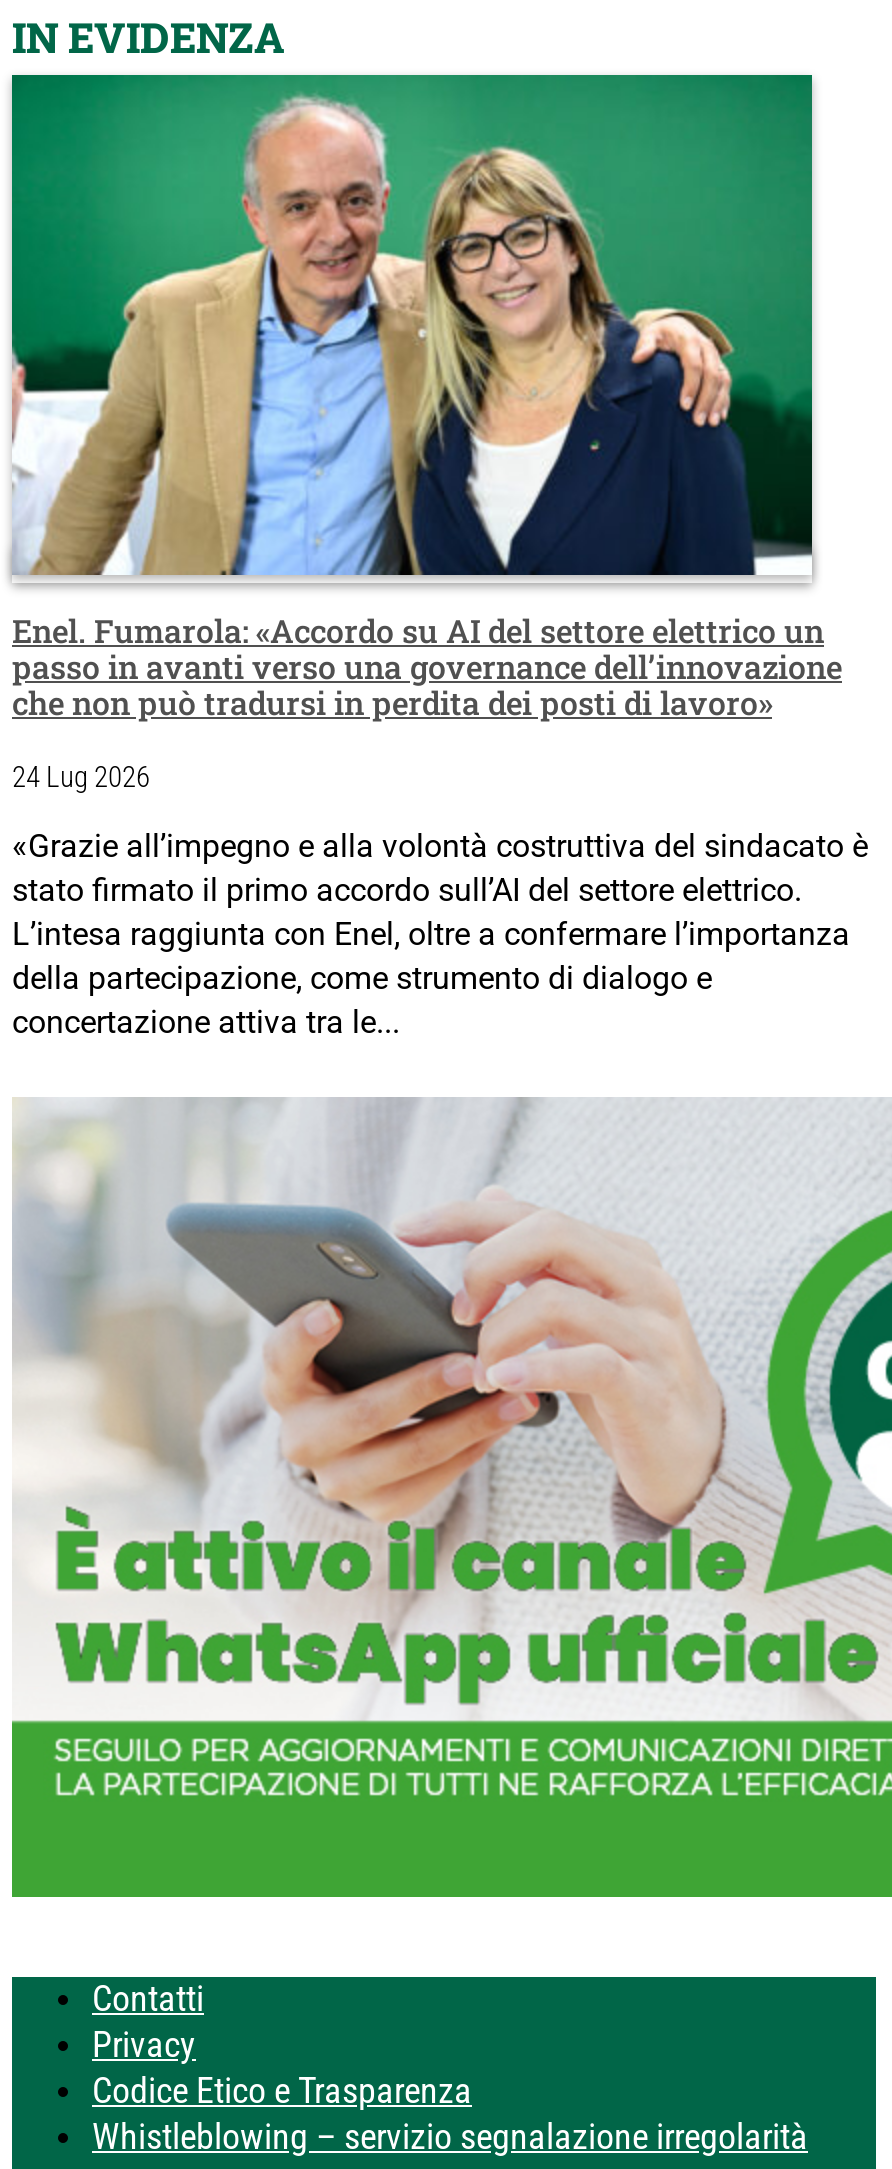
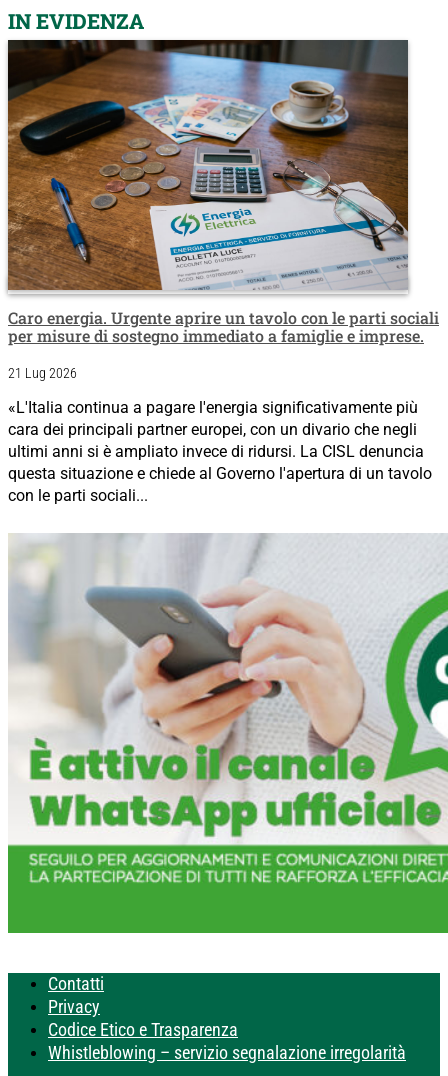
- [image]
- Enel. Fumarola: «Accordo su AI del settore elettrico un
- passo in avanti verso una governance dell’innovazione
- che non può tradursi in perdita dei posti di lavoro»
+ [image]
+ Caro energia. Urgente aprire un tavolo con le parti sociali
+ per misure di sostegno immediato a famiglie e imprese.

- 24 Lug 2026
+ 21 Lug 2026

- «Grazie all’impegno e alla volontà costruttiva del sindacato è
- stato firmato il primo accordo sull’AI del settore elettrico.
- L’intesa raggiunta con Enel, oltre a confermare l’importanza
- della partecipazione, come strumento di dialogo e
- concertazione attiva tra le...
+ «L'Italia continua a pagare l'energia significativamente più
+ cara dei principali partner europei, con un divario che negli
+ ultimi anni si è ampliato invece di ridursi. La CISL denuncia
+ questa situazione e chiede al Governo l'apertura di un tavolo
+ con le parti sociali...
